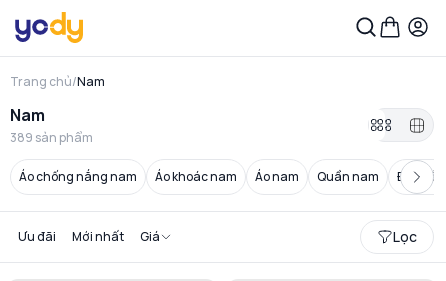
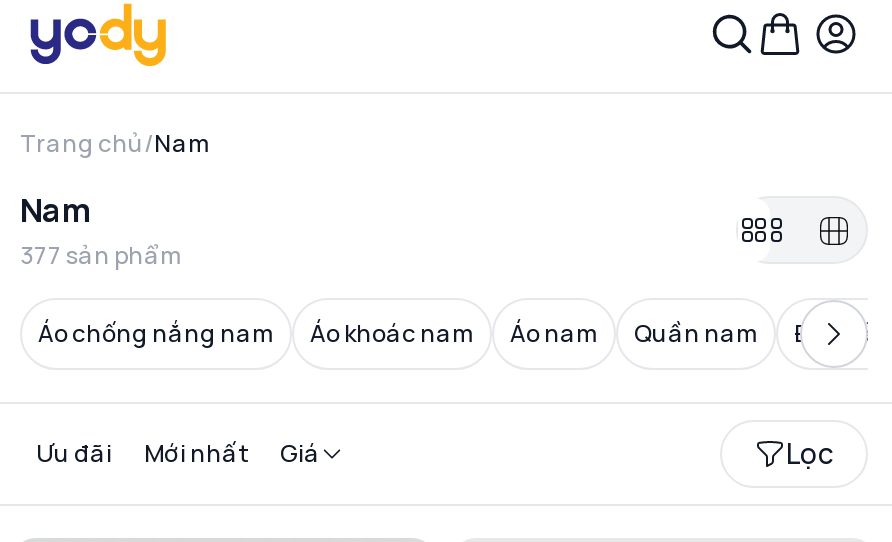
- 389 sản phẩm
+ 377 sản phẩm
